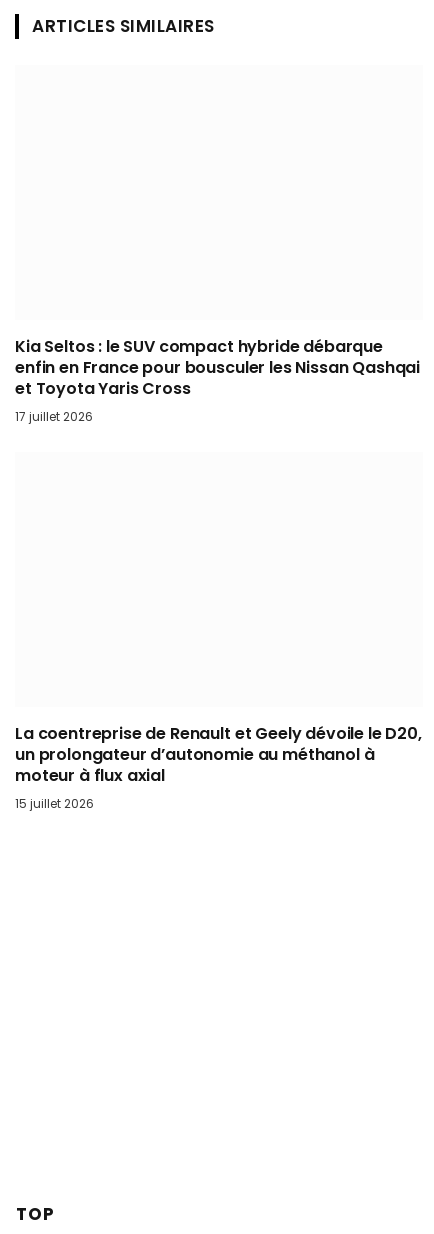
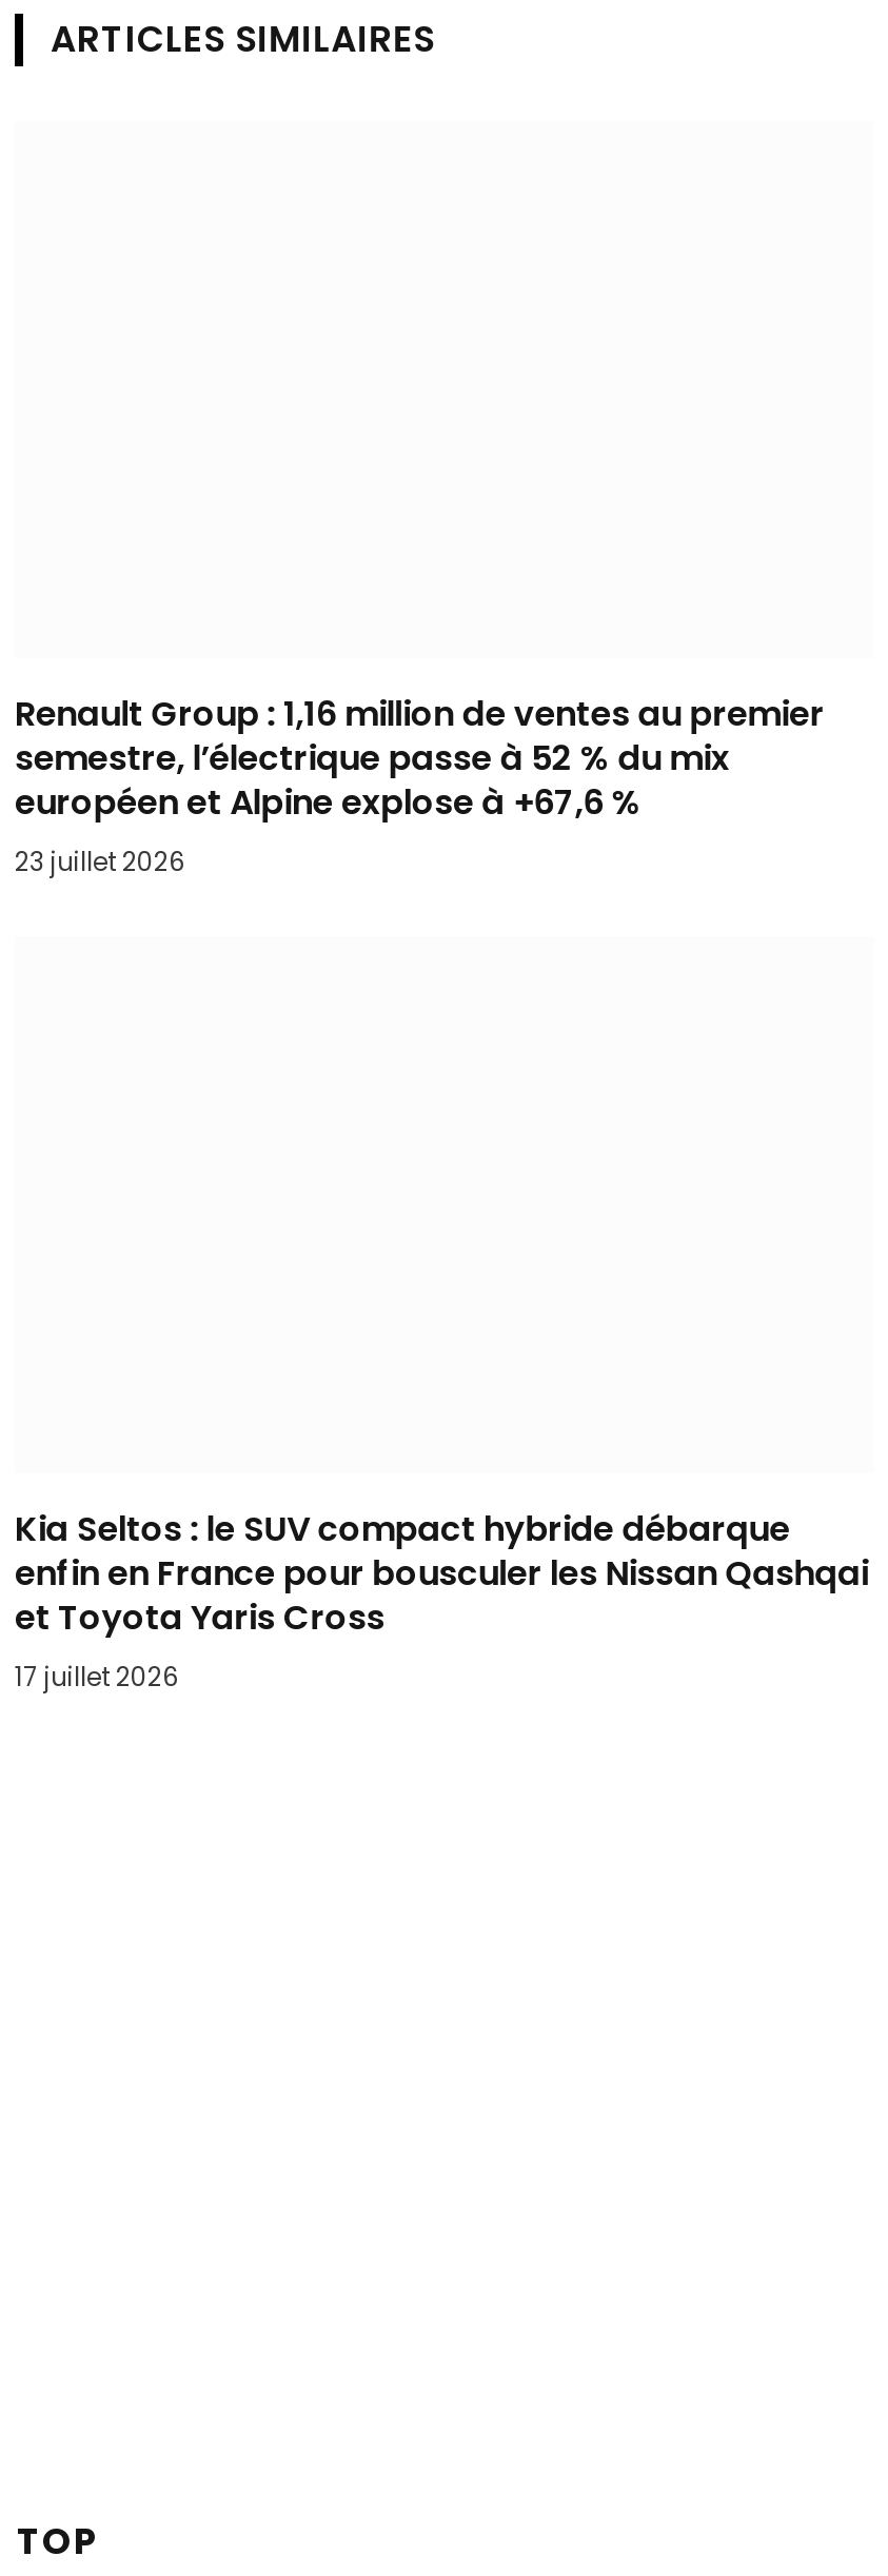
+ Renault Group : 1,16 million de ventes au premier
+ semestre, l’électrique passe à 52 % du mix
+ européen et Alpine explose à +67,6 %
+ 23 juillet 2026

moved down: Kia Seltos : le SUV compact hybride débarque | enfin en France pour bousculer les Nissan Qashqai | et Toyota Yaris Cross | 17 juillet 2026

- La coentreprise de Renault et Geely dévoile le D20,
- un prolongateur d’autonomie au méthanol à
- moteur à flux axial
- 15 juillet 2026
